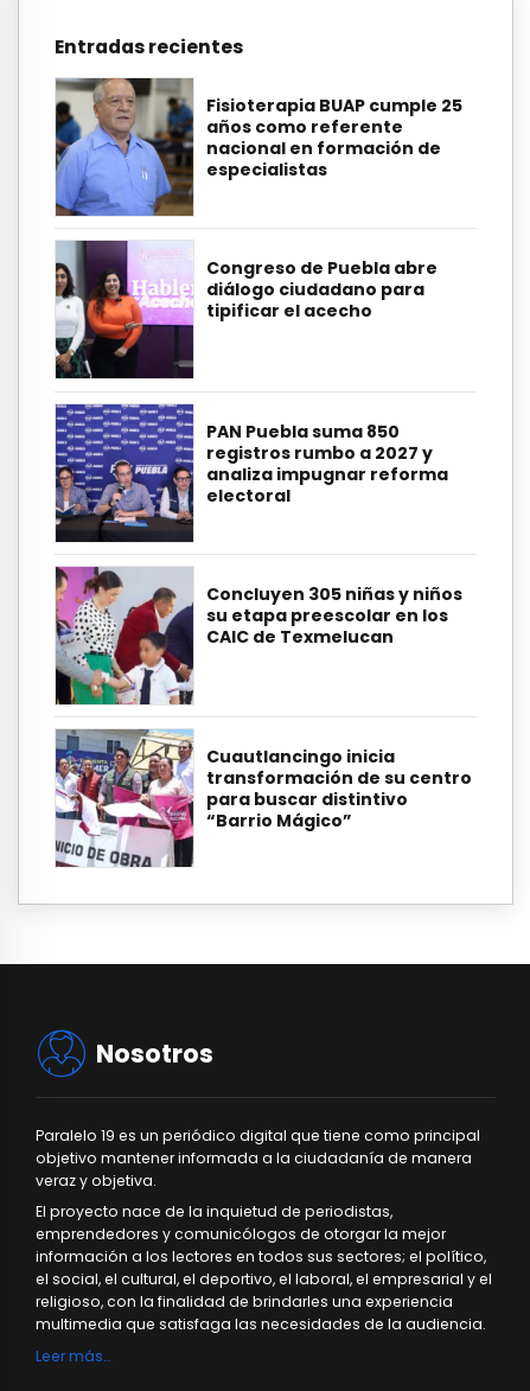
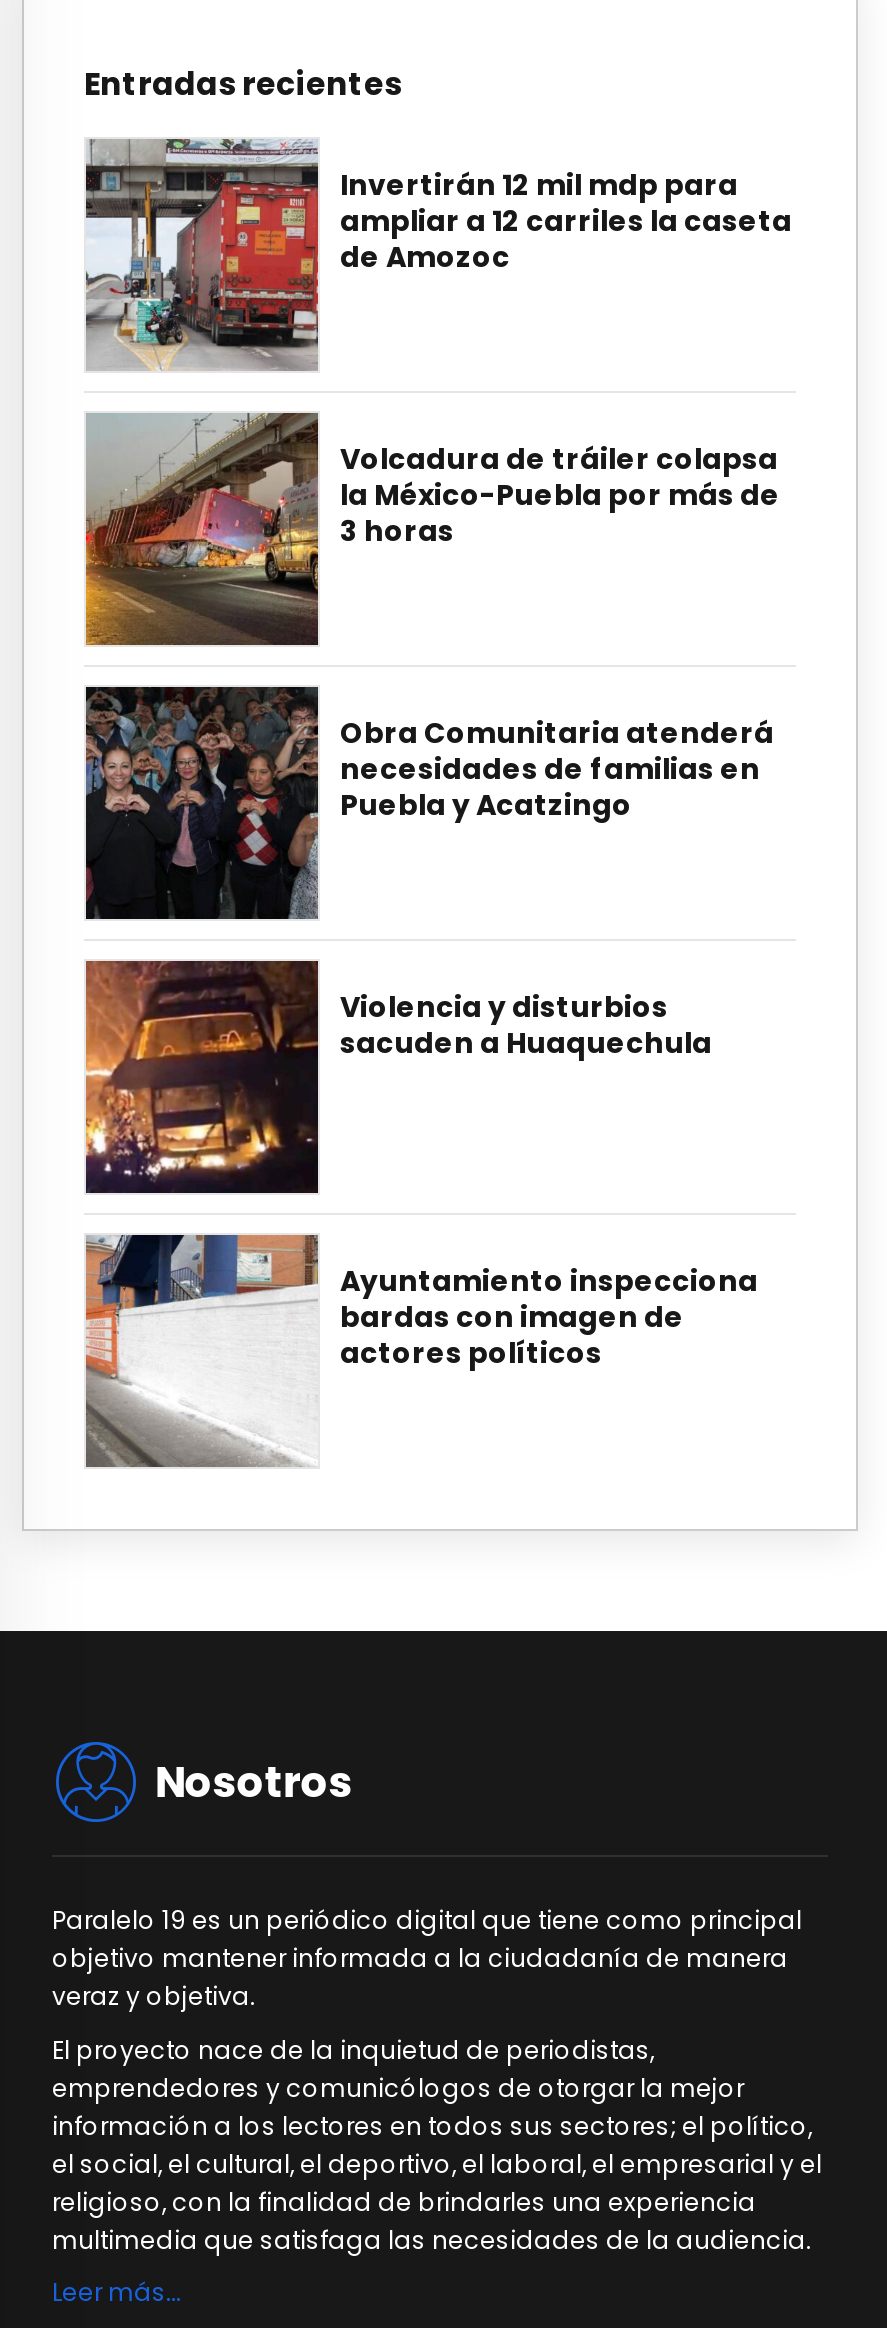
- [image]
- Fisioterapia BUAP cumple 25
- años como referente
- nacional en formación de
- especialistas
+ [image]
+ Invertirán 12 mil mdp para
+ ampliar a 12 carriles la caseta
+ de Amozoc

- [image]
- Congreso de Puebla abre
- diálogo ciudadano para
- tipificar el acecho
+ [image]
+ Volcadura de tráiler colapsa
+ la México-Puebla por más de
+ 3 horas

- [image]
- PAN Puebla suma 850
- registros rumbo a 2027 y
- analiza impugnar reforma
- electoral
+ [image]
+ Obra Comunitaria atenderá
+ necesidades de familias en
+ Puebla y Acatzingo

- [image]
- Concluyen 305 niñas y niños
- su etapa preescolar en los
- CAIC de Texmelucan
+ [image]
+ Violencia y disturbios
+ sacuden a Huaquechula

- [image]
- Cuautlancingo inicia
- transformación de su centro
- para buscar distintivo
- “Barrio Mágico”
+ [image]
+ Ayuntamiento inspecciona
+ bardas con imagen de
+ actores políticos
